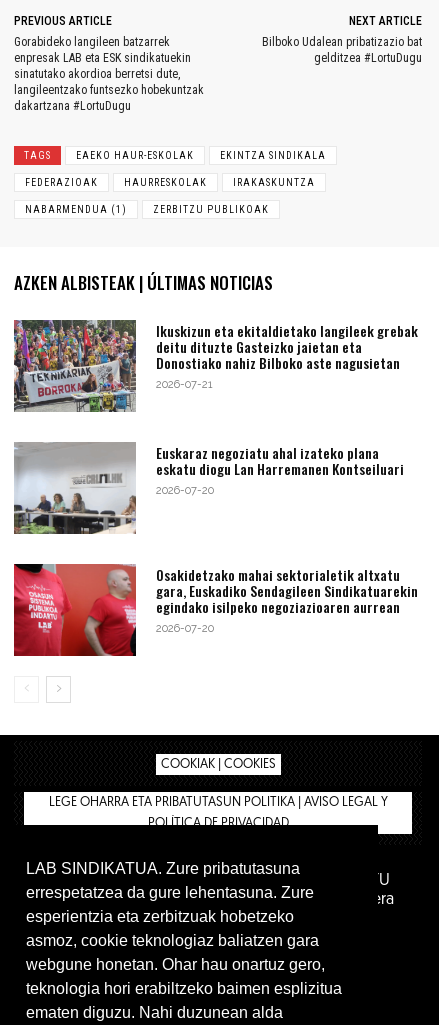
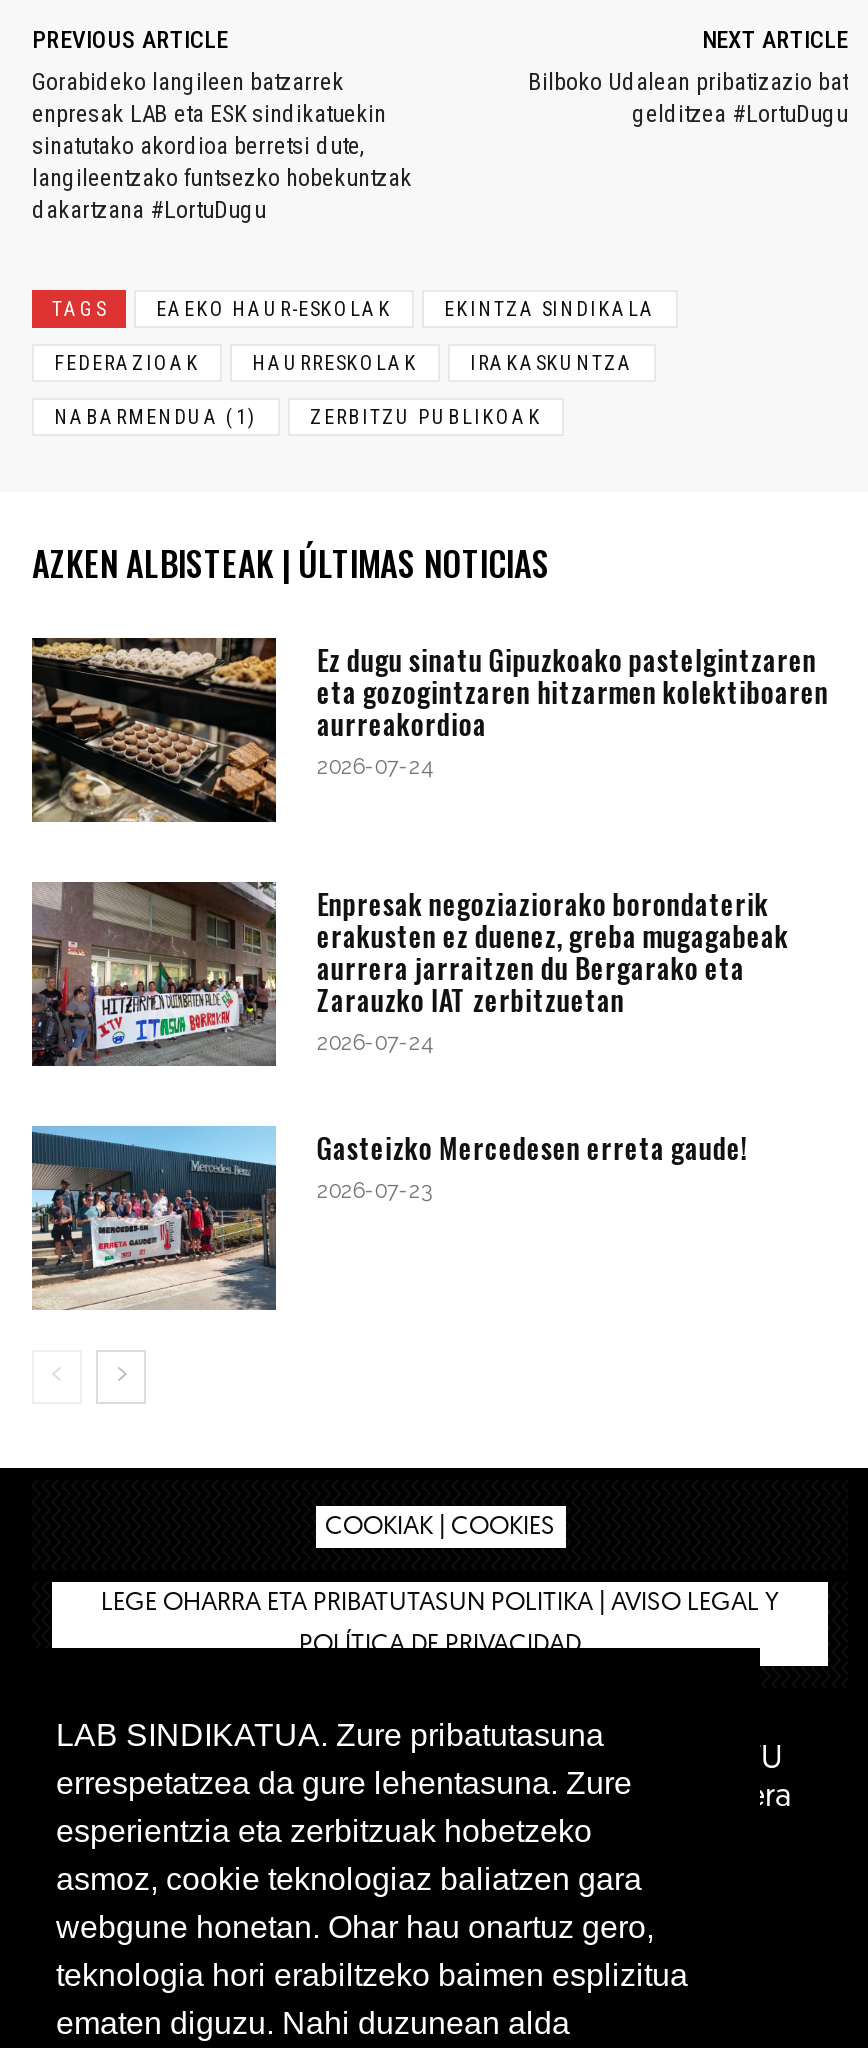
- [image]
- Ikuskizun eta ekitaldietako langileek grebak
- deitu dituzte Gasteizko jaietan eta
- Donostiako nahiz Bilboko aste nagusietan
- 2026-07-21
+ [image]
+ Ez dugu sinatu Gipuzkoako pastelgintzaren
+ eta gozogintzaren hitzarmen kolektiboaren
+ aurreakordioa
+ 2026-07-24

- [image]
- Euskaraz negoziatu ahal izateko plana
- eskatu diogu Lan Harremanen Kontseiluari
- 2026-07-20
+ [image]
+ Enpresak negoziaziorako borondaterik
+ erakusten ez duenez, greba mugagabeak
+ aurrera jarraitzen du Bergarako eta
+ Zarauzko IAT zerbitzuetan
+ 2026-07-24

- [image]
- Osakidetzako mahai sektorialetik altxatu
- gara, Euskadiko Sendagileen Sindikatuarekin
- egindako isilpeko negoziazioaren aurrean
- 2026-07-20
+ [image]
+ Gasteizko Mercedesen erreta gaude!
+ 2026-07-23
